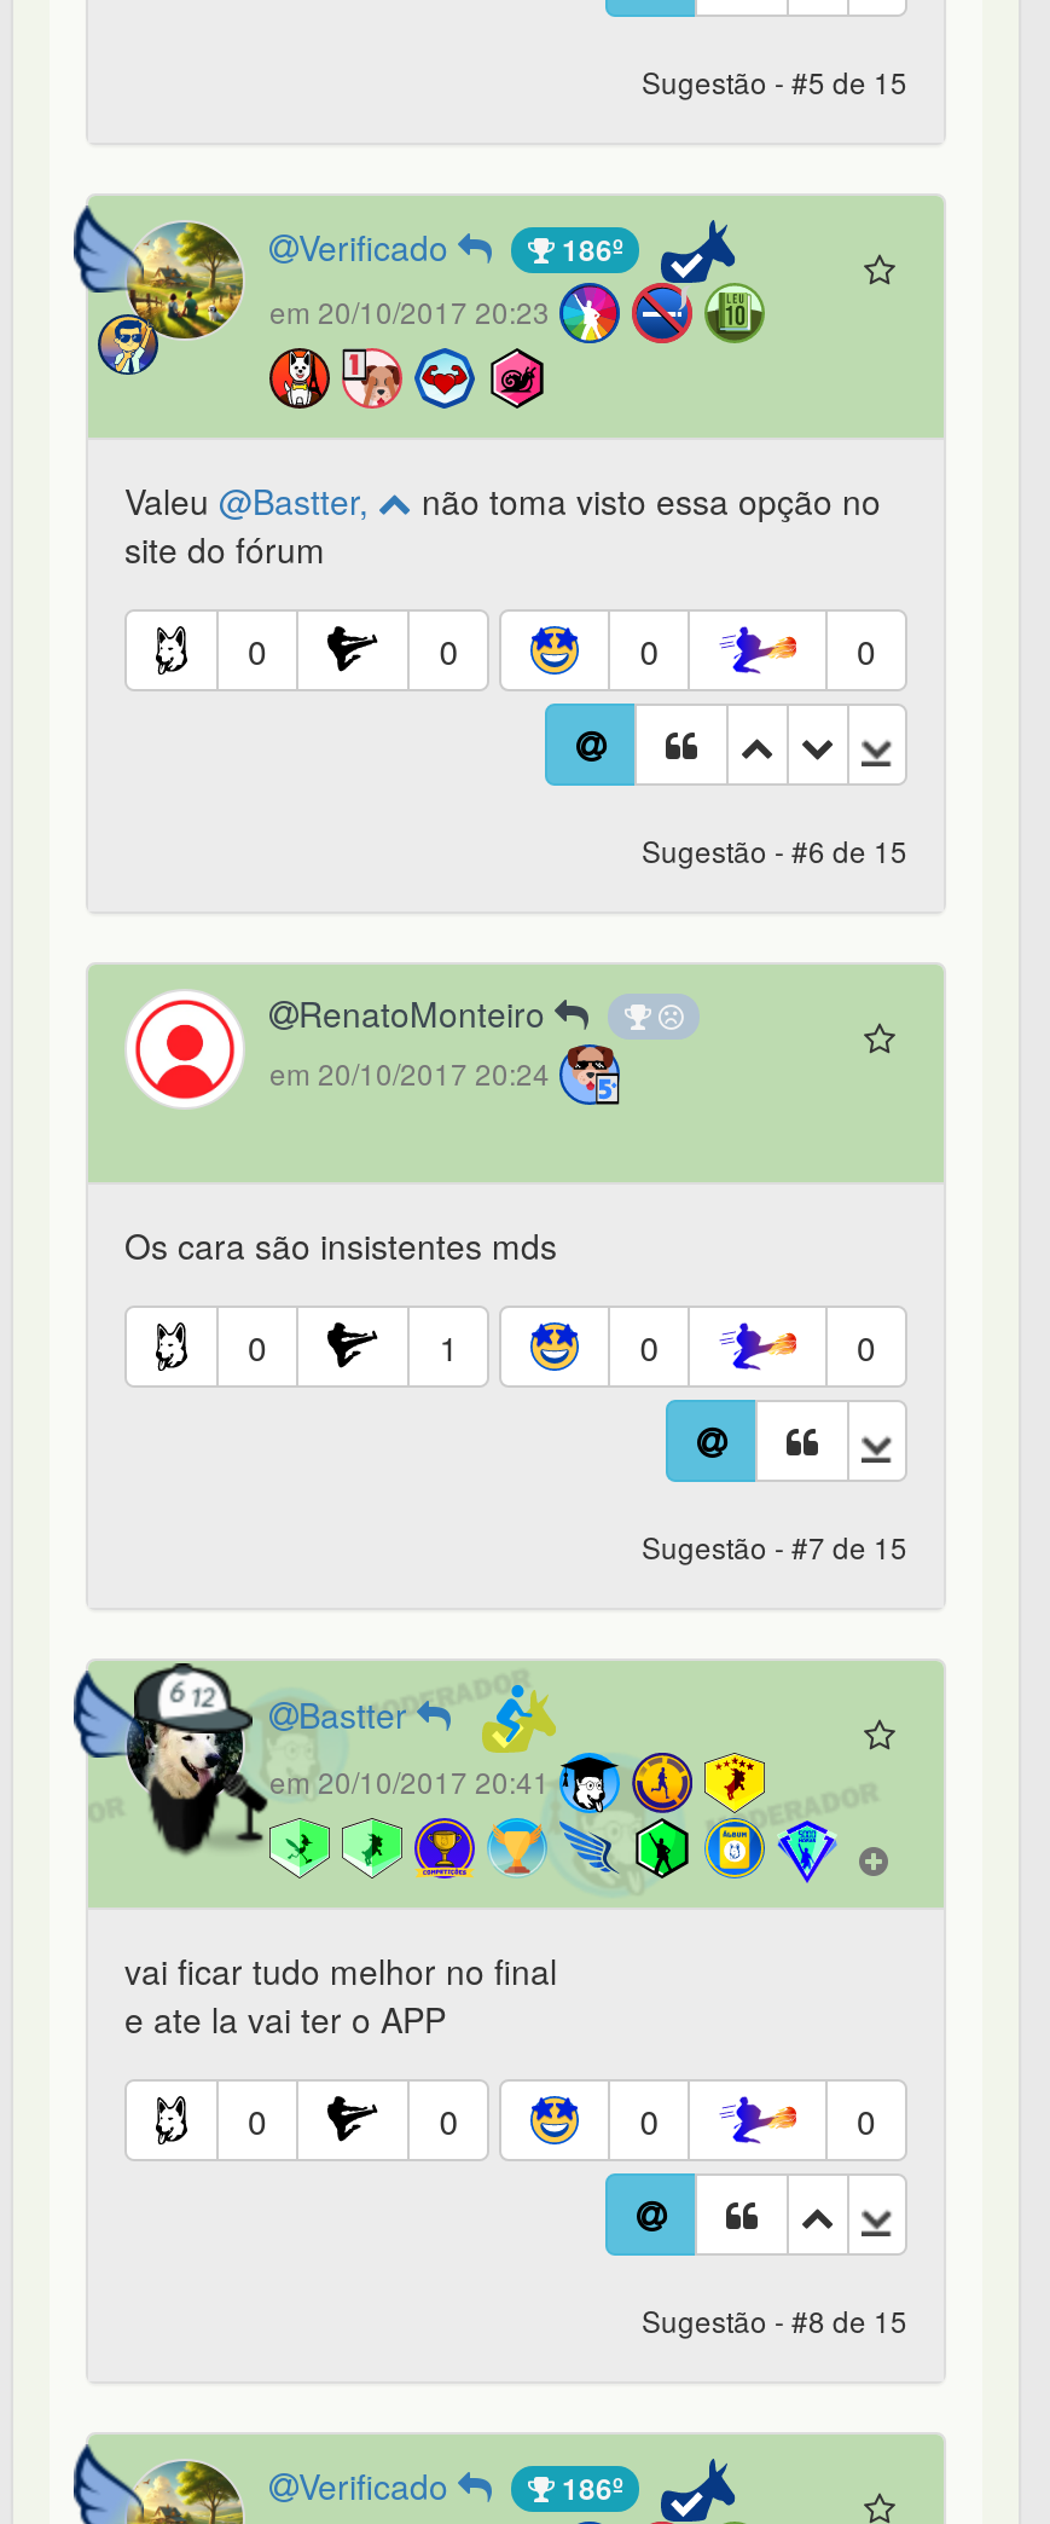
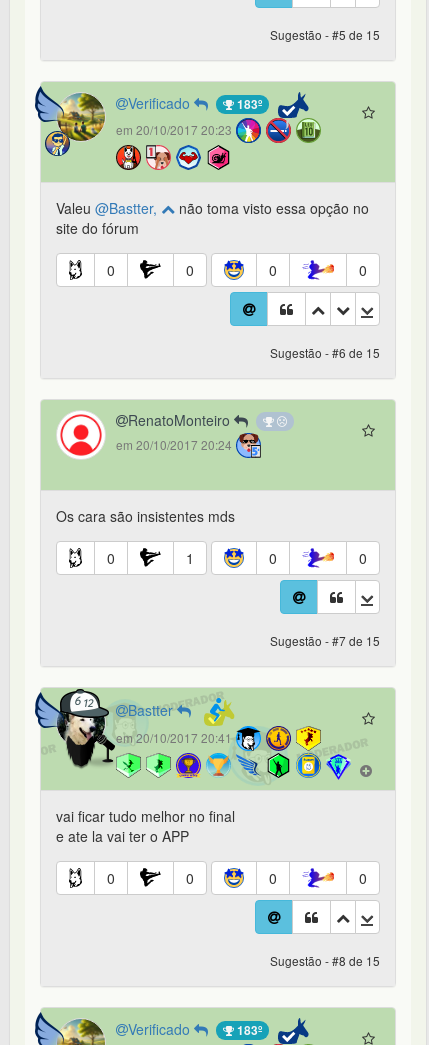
- 186º
+ 183º

- 186º
+ 183º
